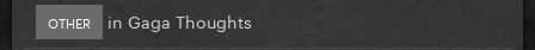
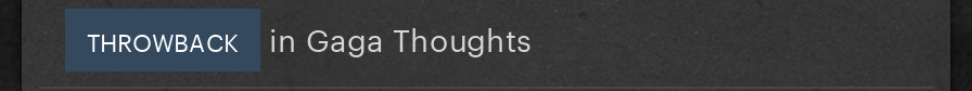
- OTHER
+ THROWBACK
